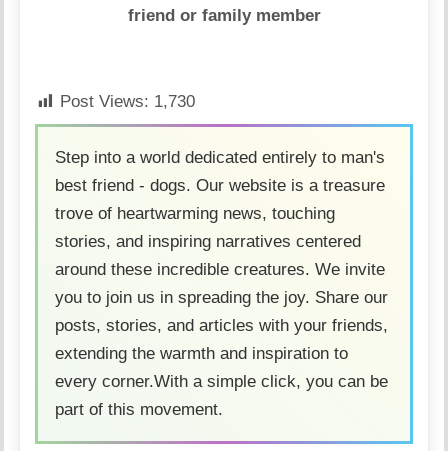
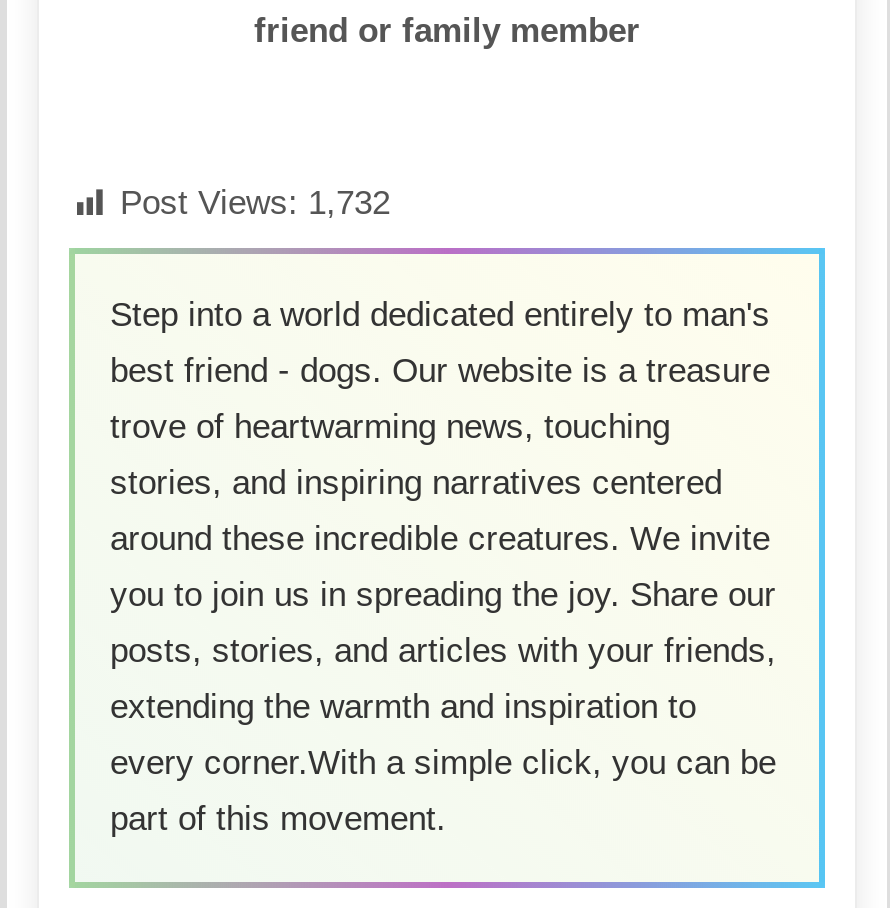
- Post Views: 1,730
+ Post Views: 1,732
